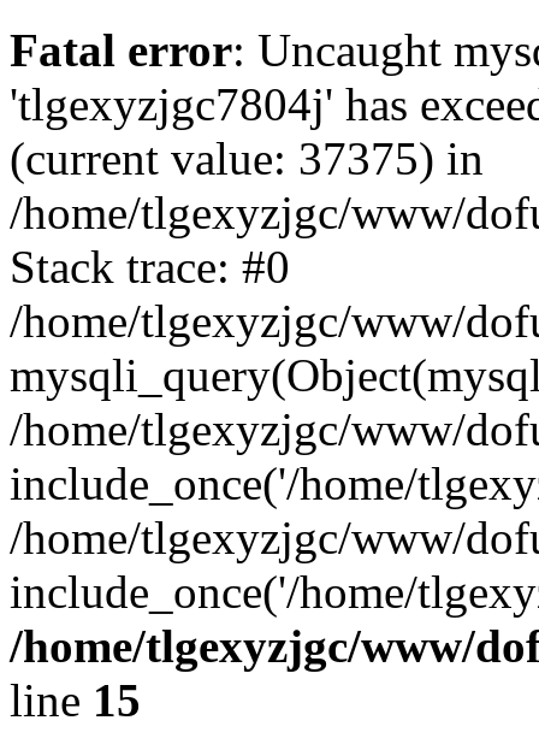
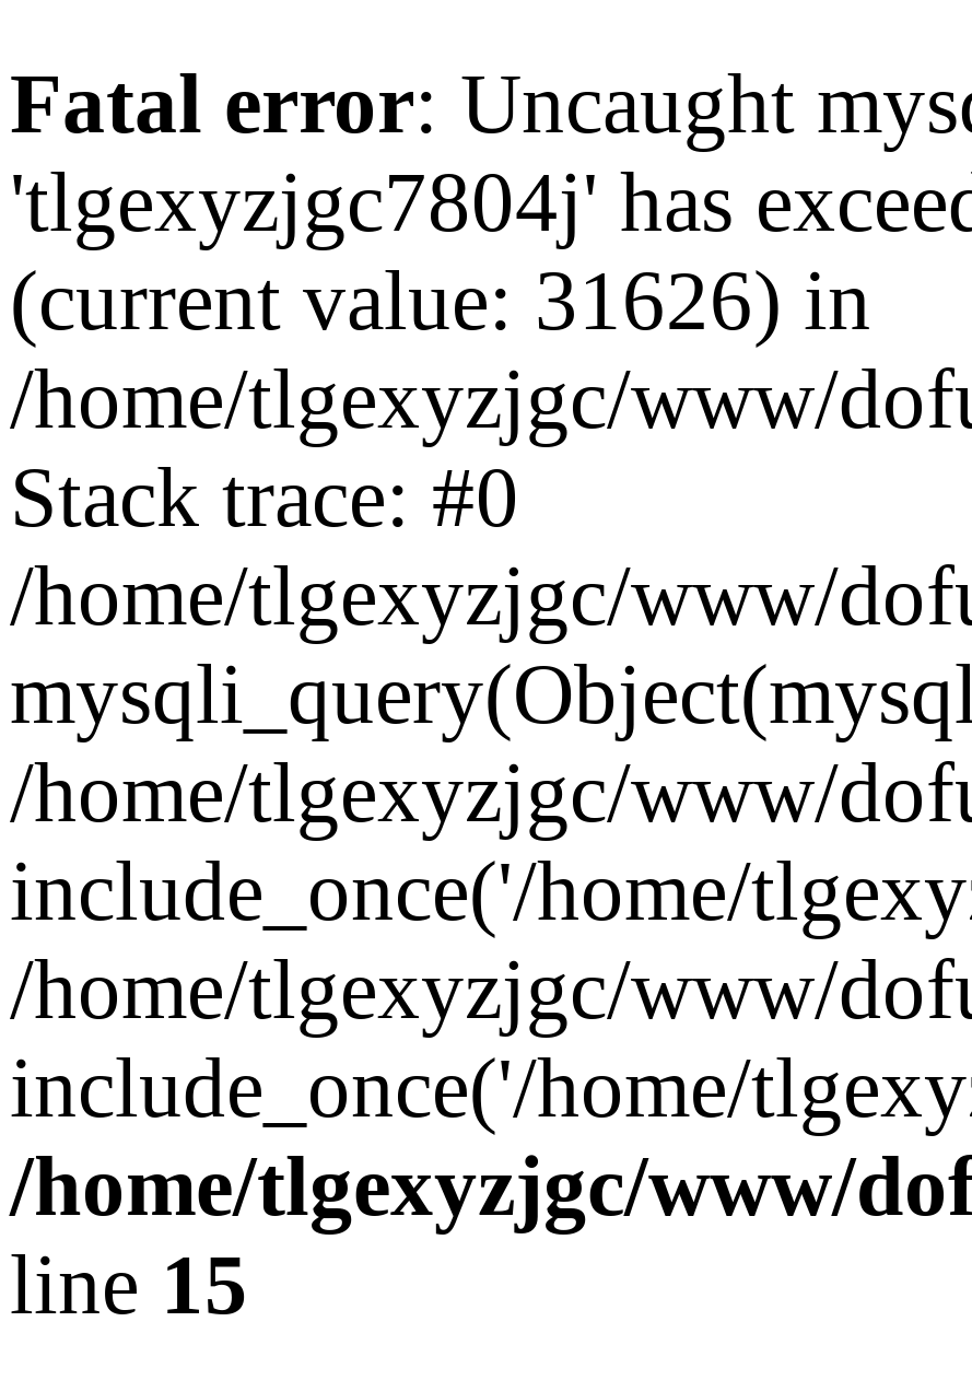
- (current value: 37375) in
+ (current value: 31626) in
